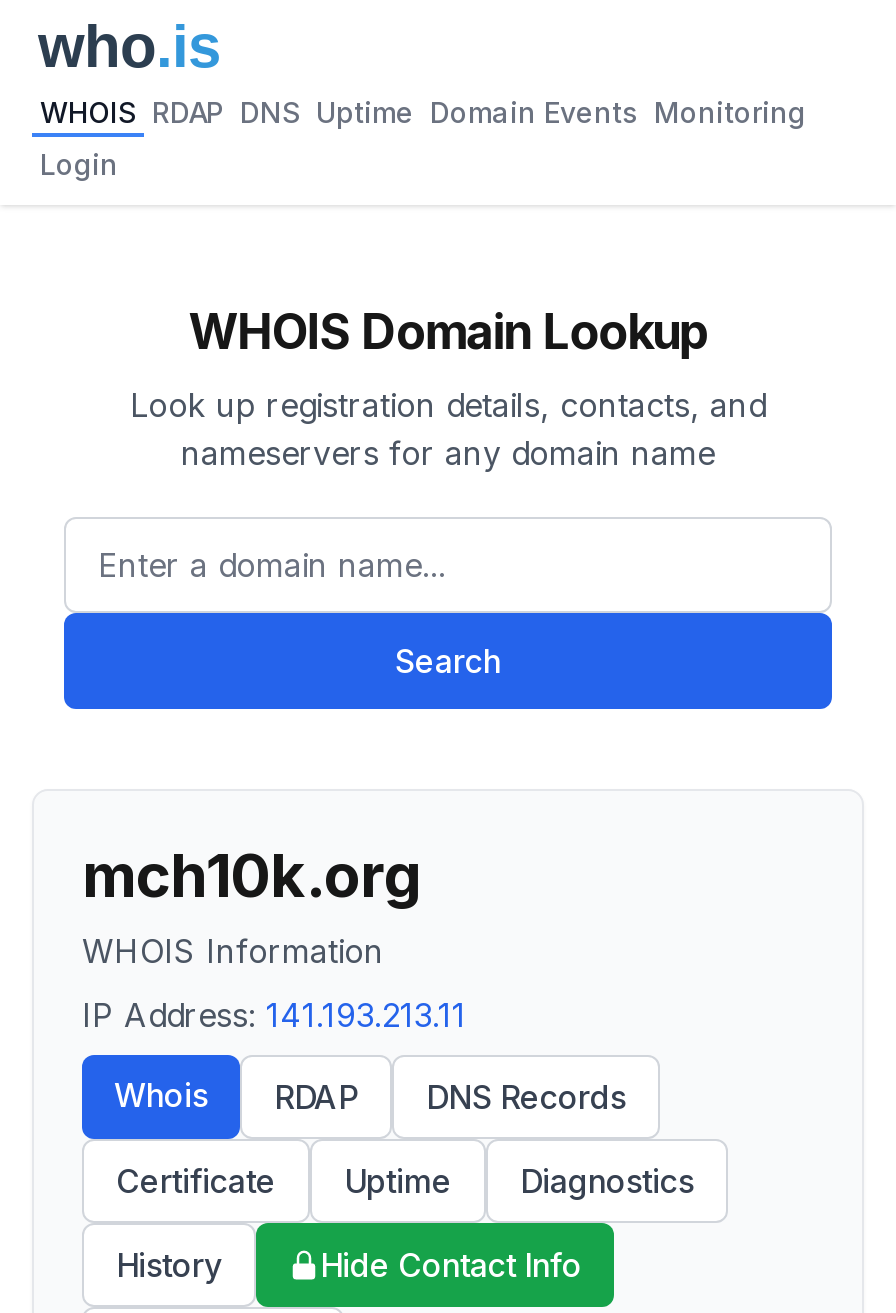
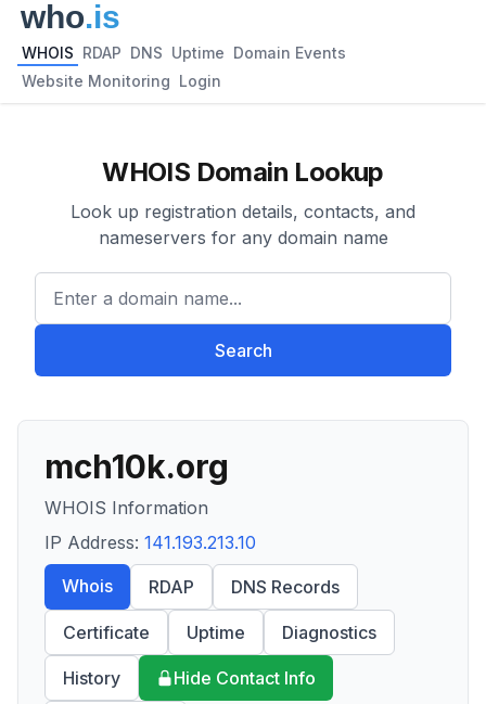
- WHOIS RDAP DNS Uptime Domain Events Monitoring
+ WHOIS RDAP DNS Uptime Domain Events

- Login
+ Website Monitoring Login

- IP Address: 141.193.213.11
+ IP Address: 141.193.213.10
